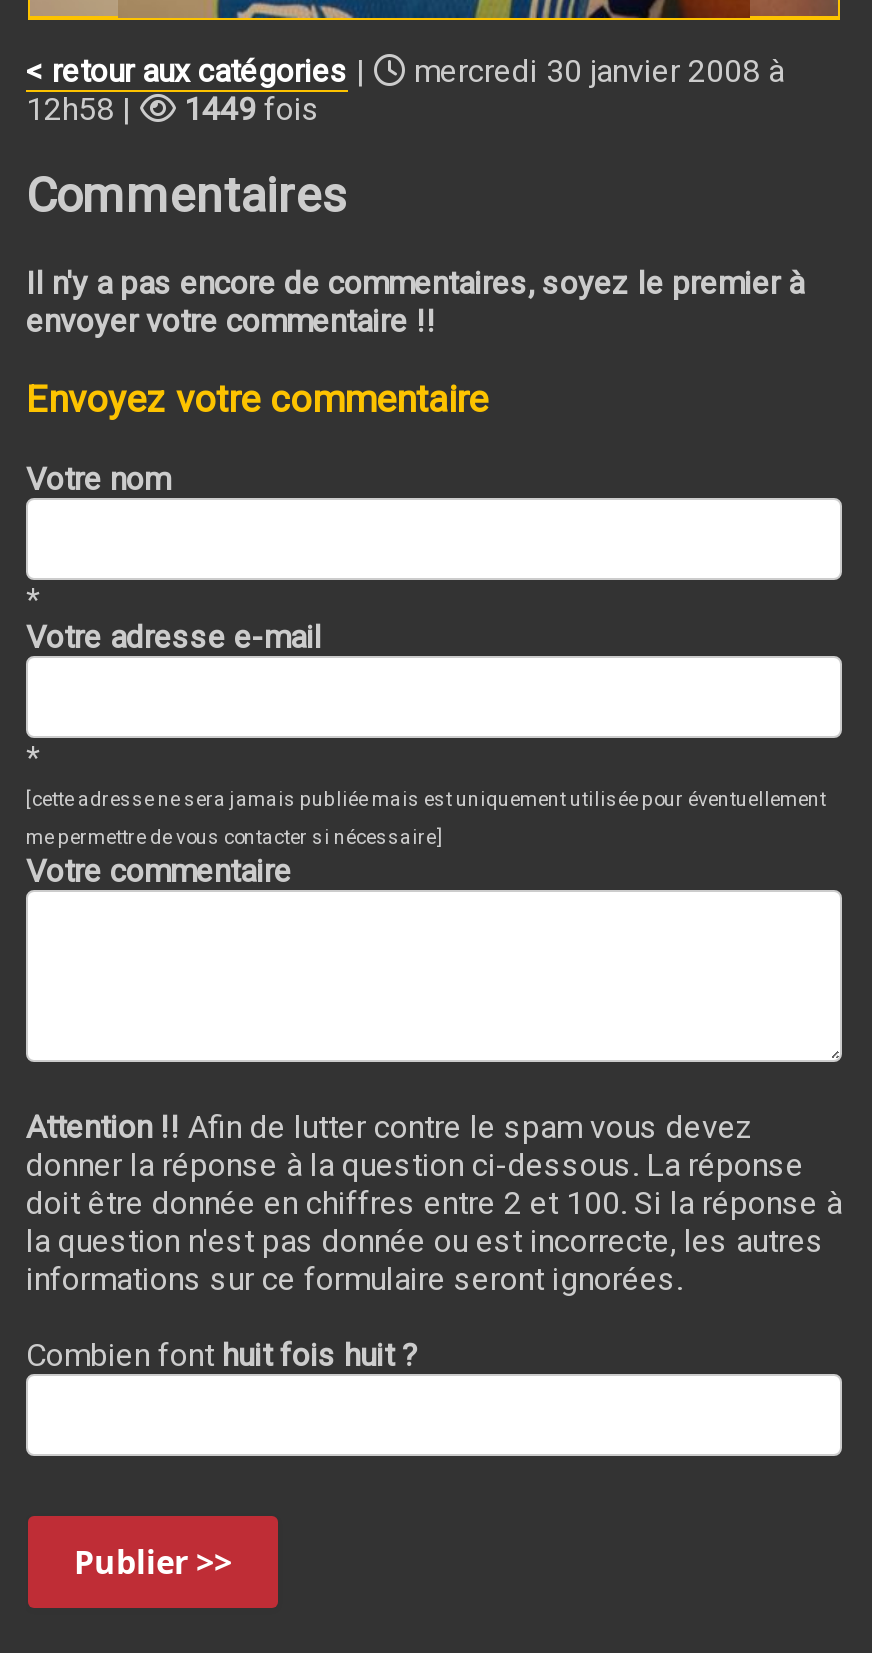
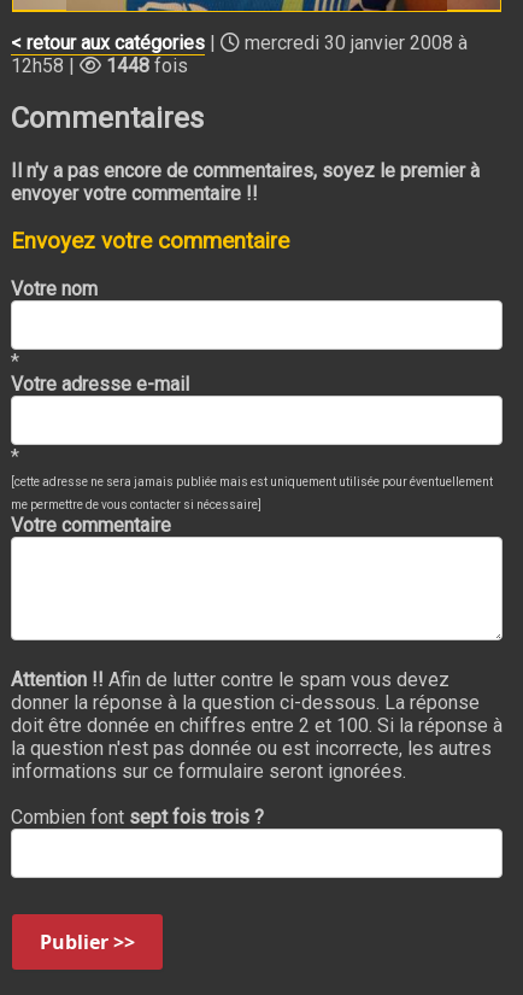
- 1449fois
+ 1448fois

- Combien font huit fois huit ?
+ Combien font sept fois trois ?
